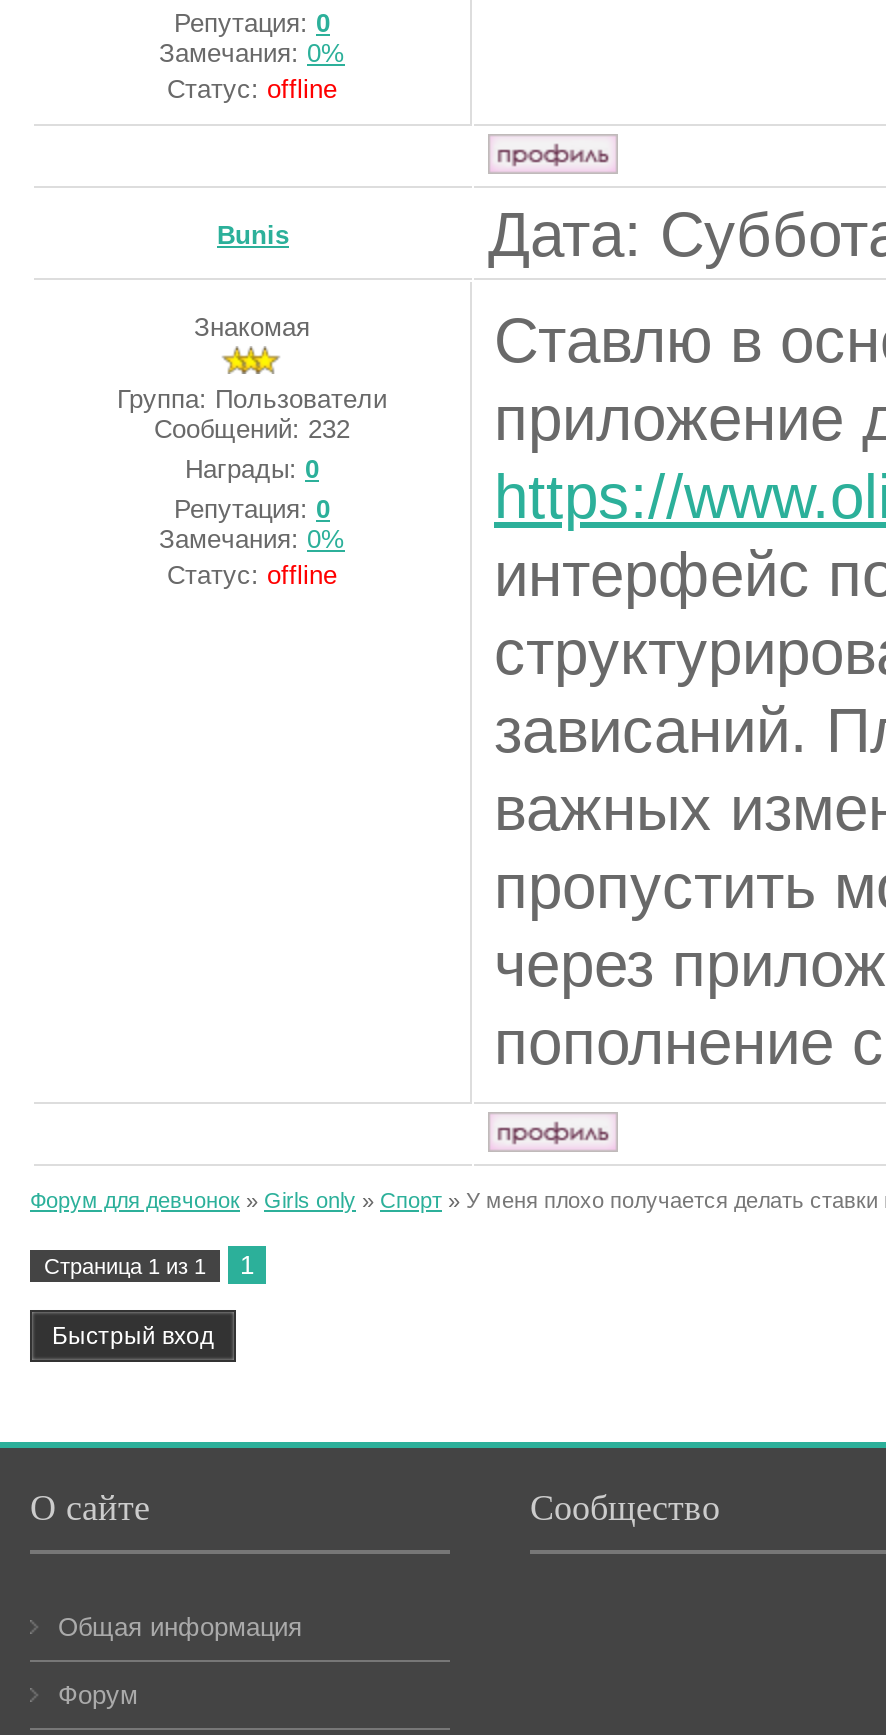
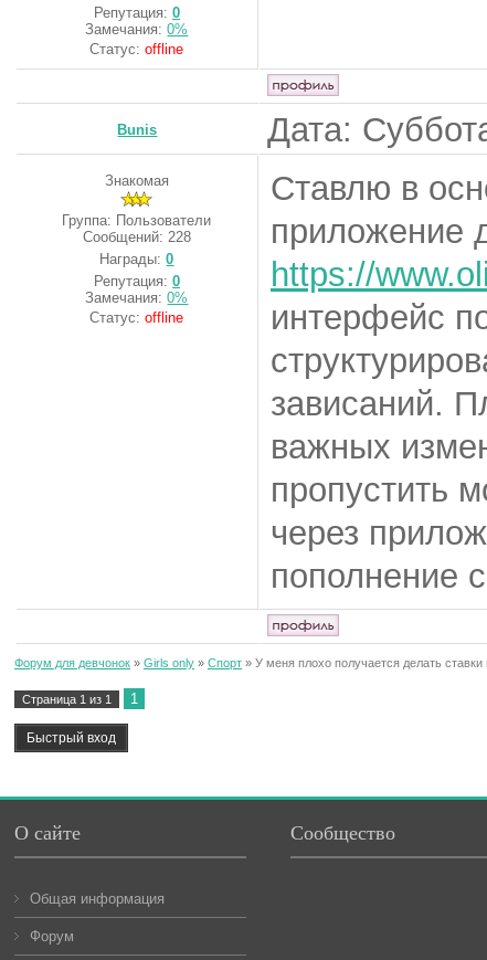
- Сообщений: 232
+ Сообщений: 228
